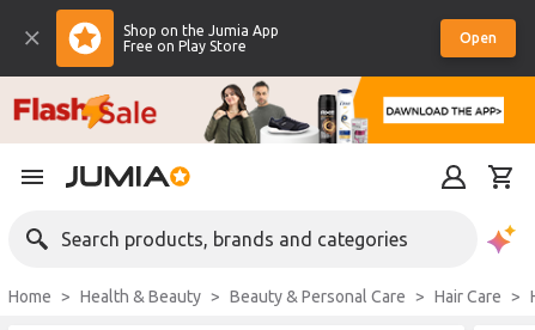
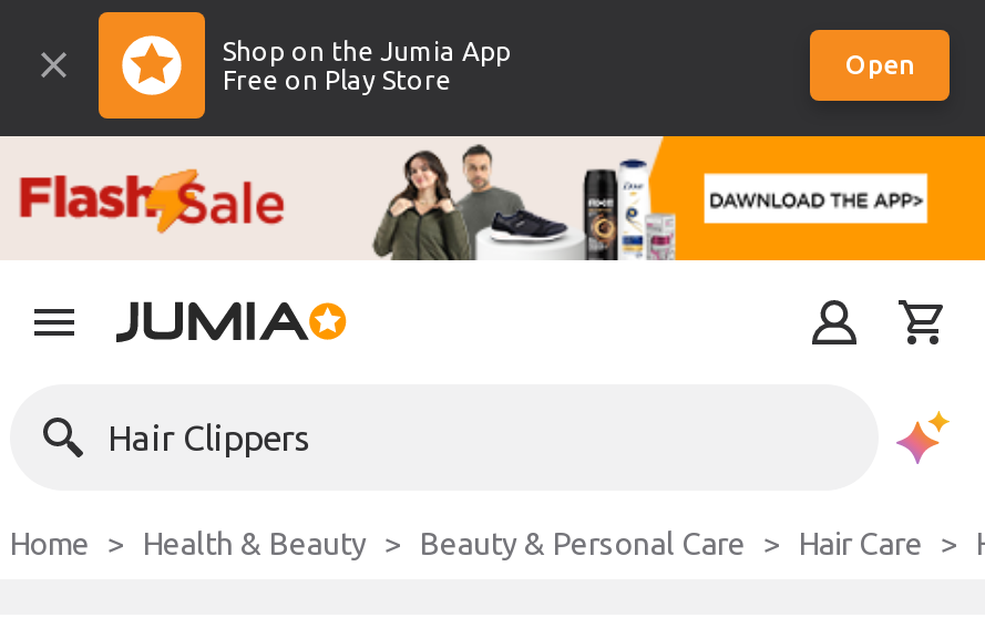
- Search products, brands and categories
+ Hair Clippers
